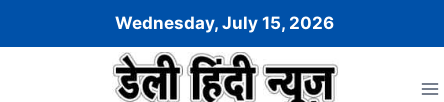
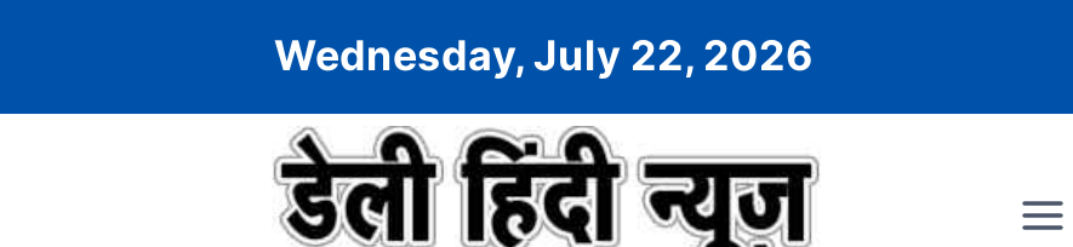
- Wednesday, July 15, 2026
+ Wednesday, July 22, 2026
